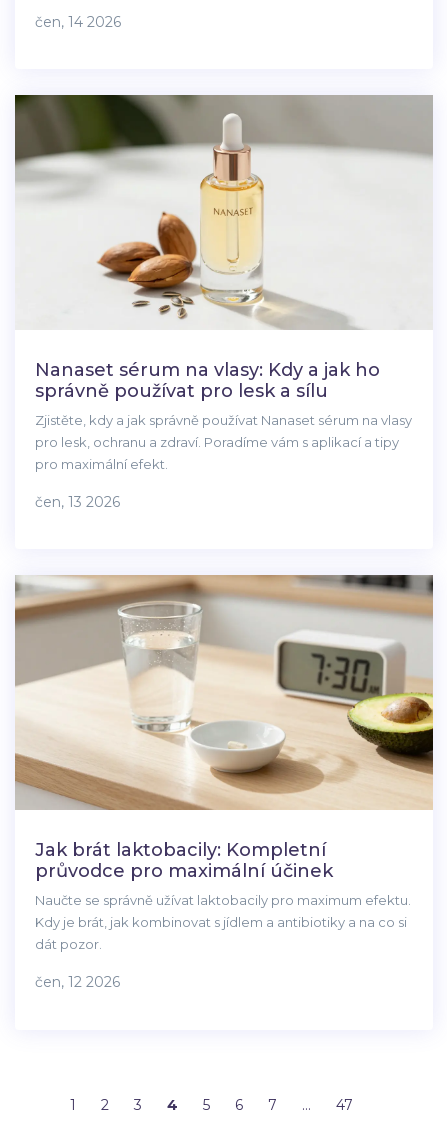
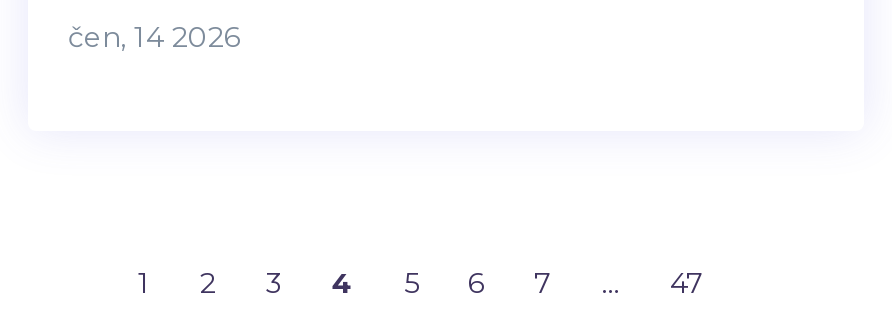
- [image]
- Nanaset sérum na vlasy: Kdy a jak ho
- správně používat pro lesk a sílu
- Zjistěte, kdy a jak správně používat Nanaset sérum na vlasy
- pro lesk, ochranu a zdraví. Poradíme vám s aplikací a tipy
- pro maximální efekt.
- čen, 13 2026

- [image]
- Jak brát laktobacily: Kompletní
- průvodce pro maximální účinek
- Naučte se správně užívat laktobacily pro maximum efektu.
- Kdy je brát, jak kombinovat s jídlem a antibiotiky a na co si
- dát pozor.
- čen, 12 2026
